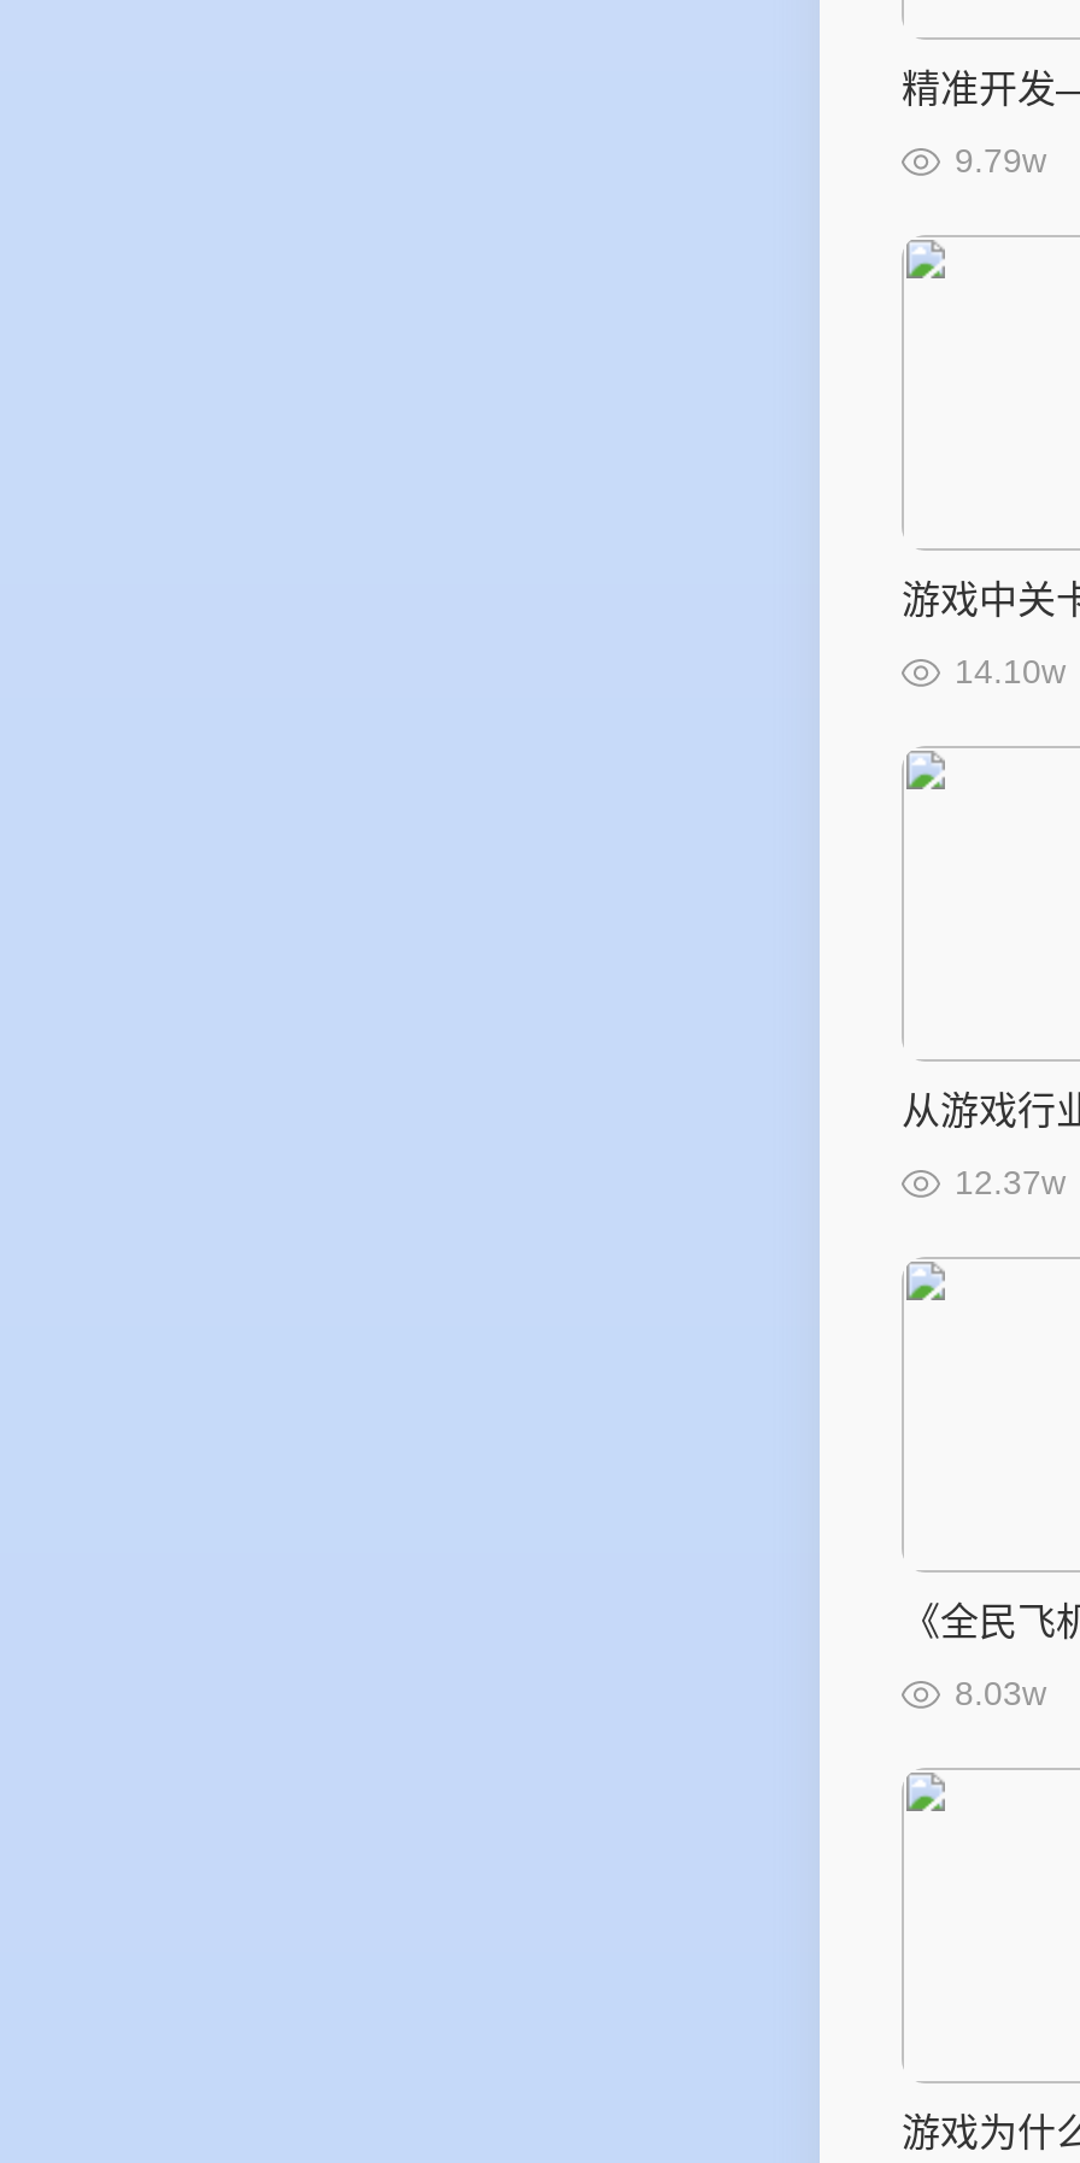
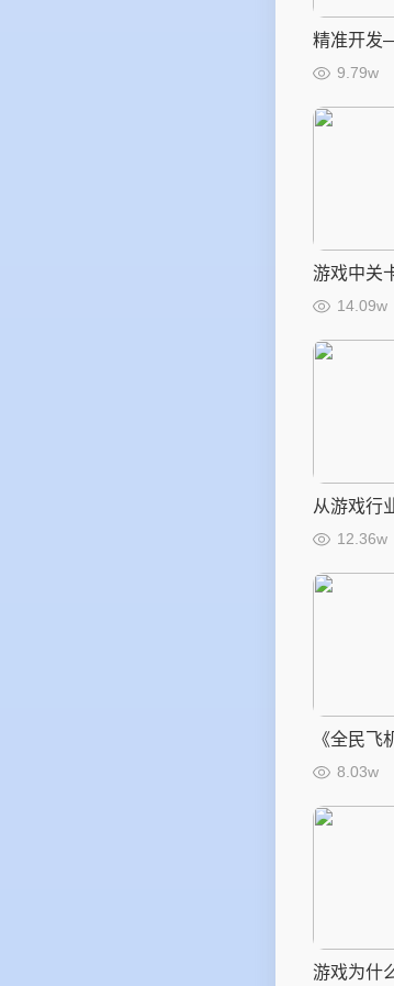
- 14.10w
+ 14.09w

- 12.37w
+ 12.36w
